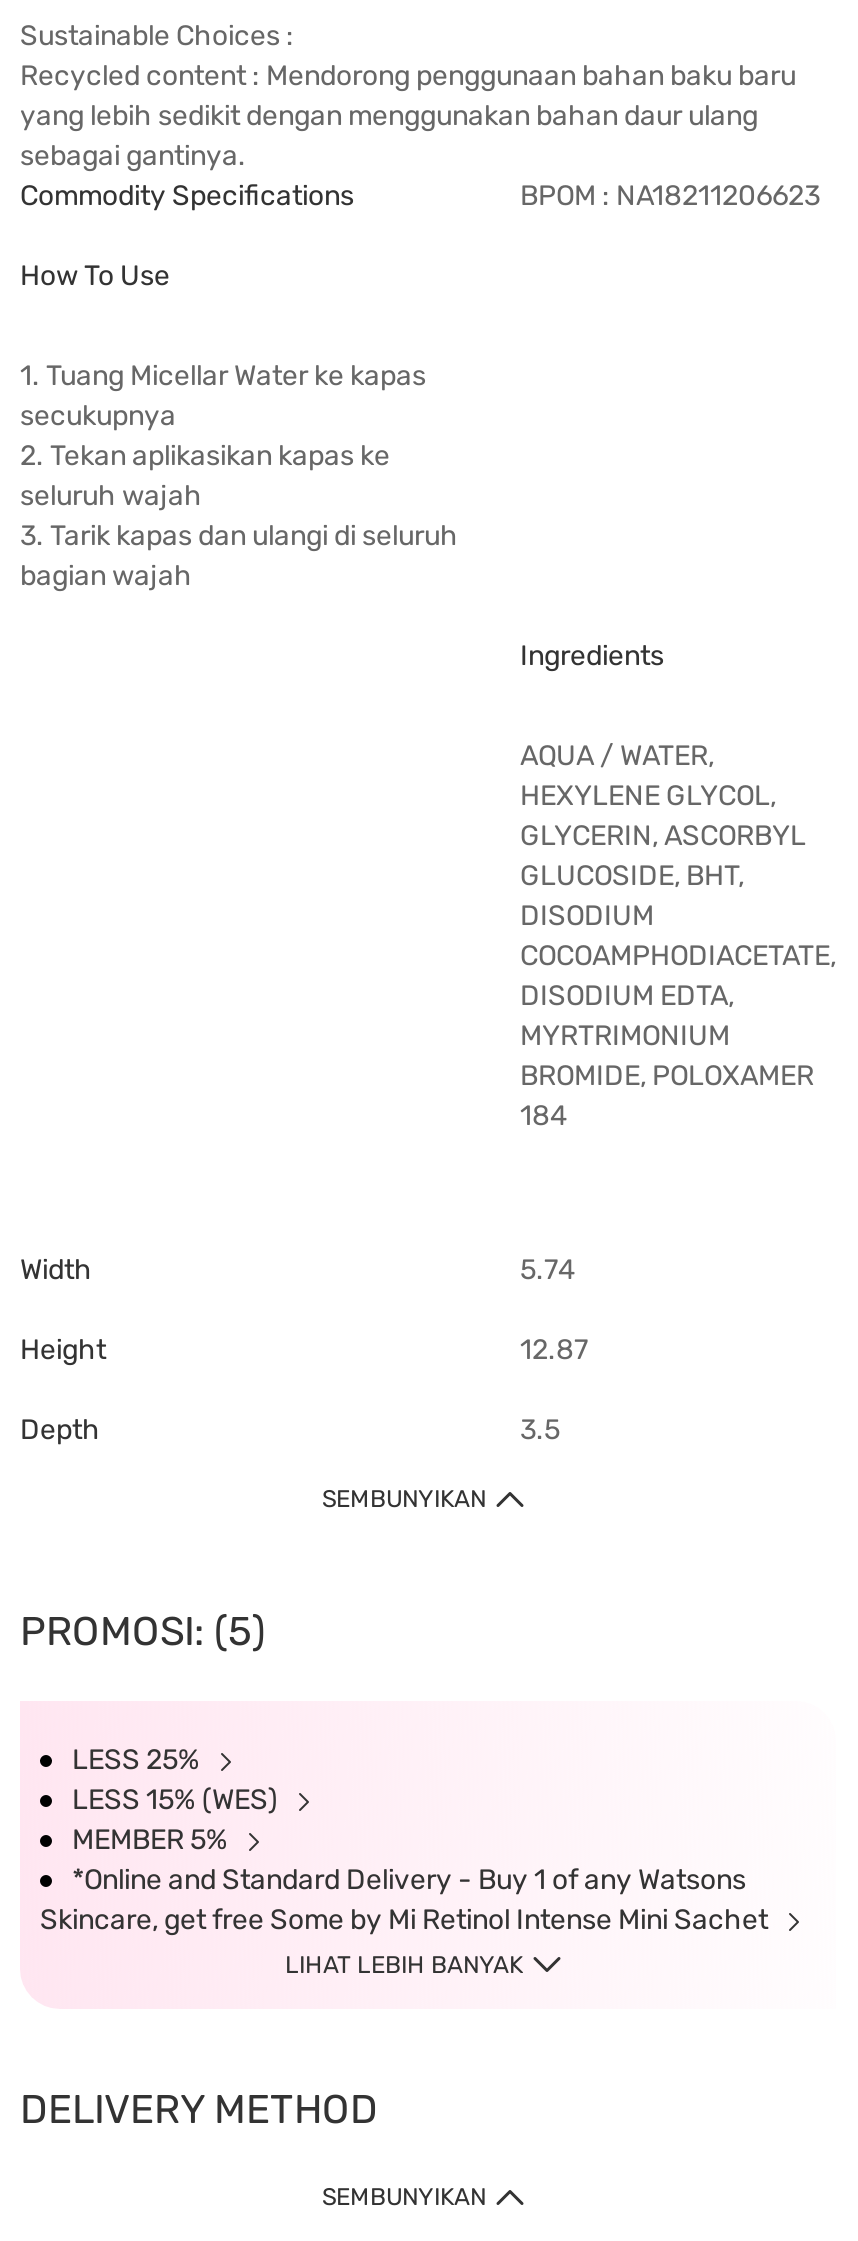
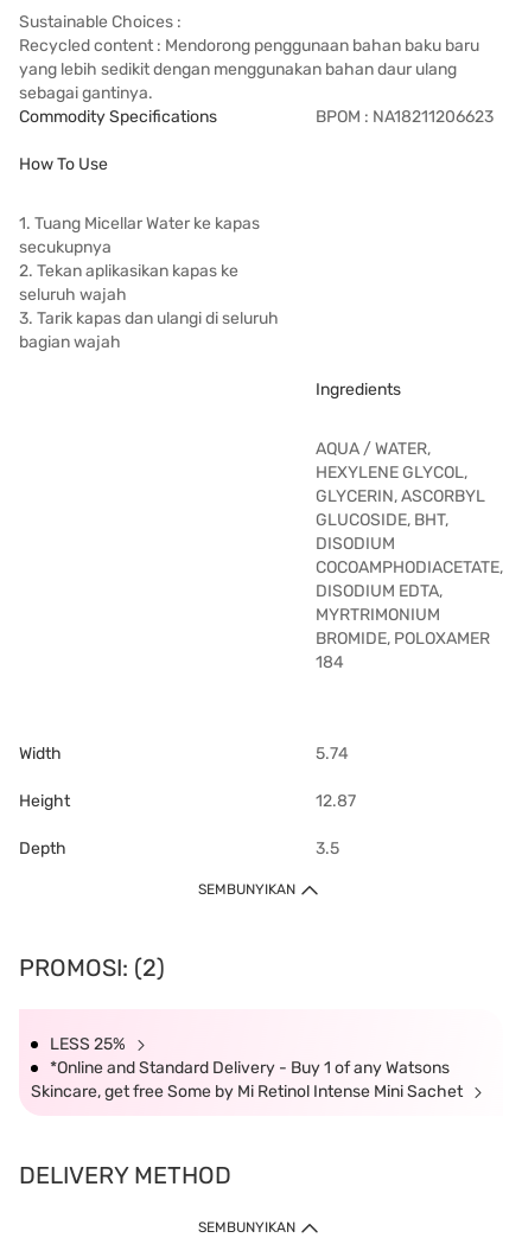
- PROMOSI: (5)
+ PROMOSI: (2)

- LESS 15% (WES)
- MEMBER 5%

- LIHAT LEBIH BANYAK
